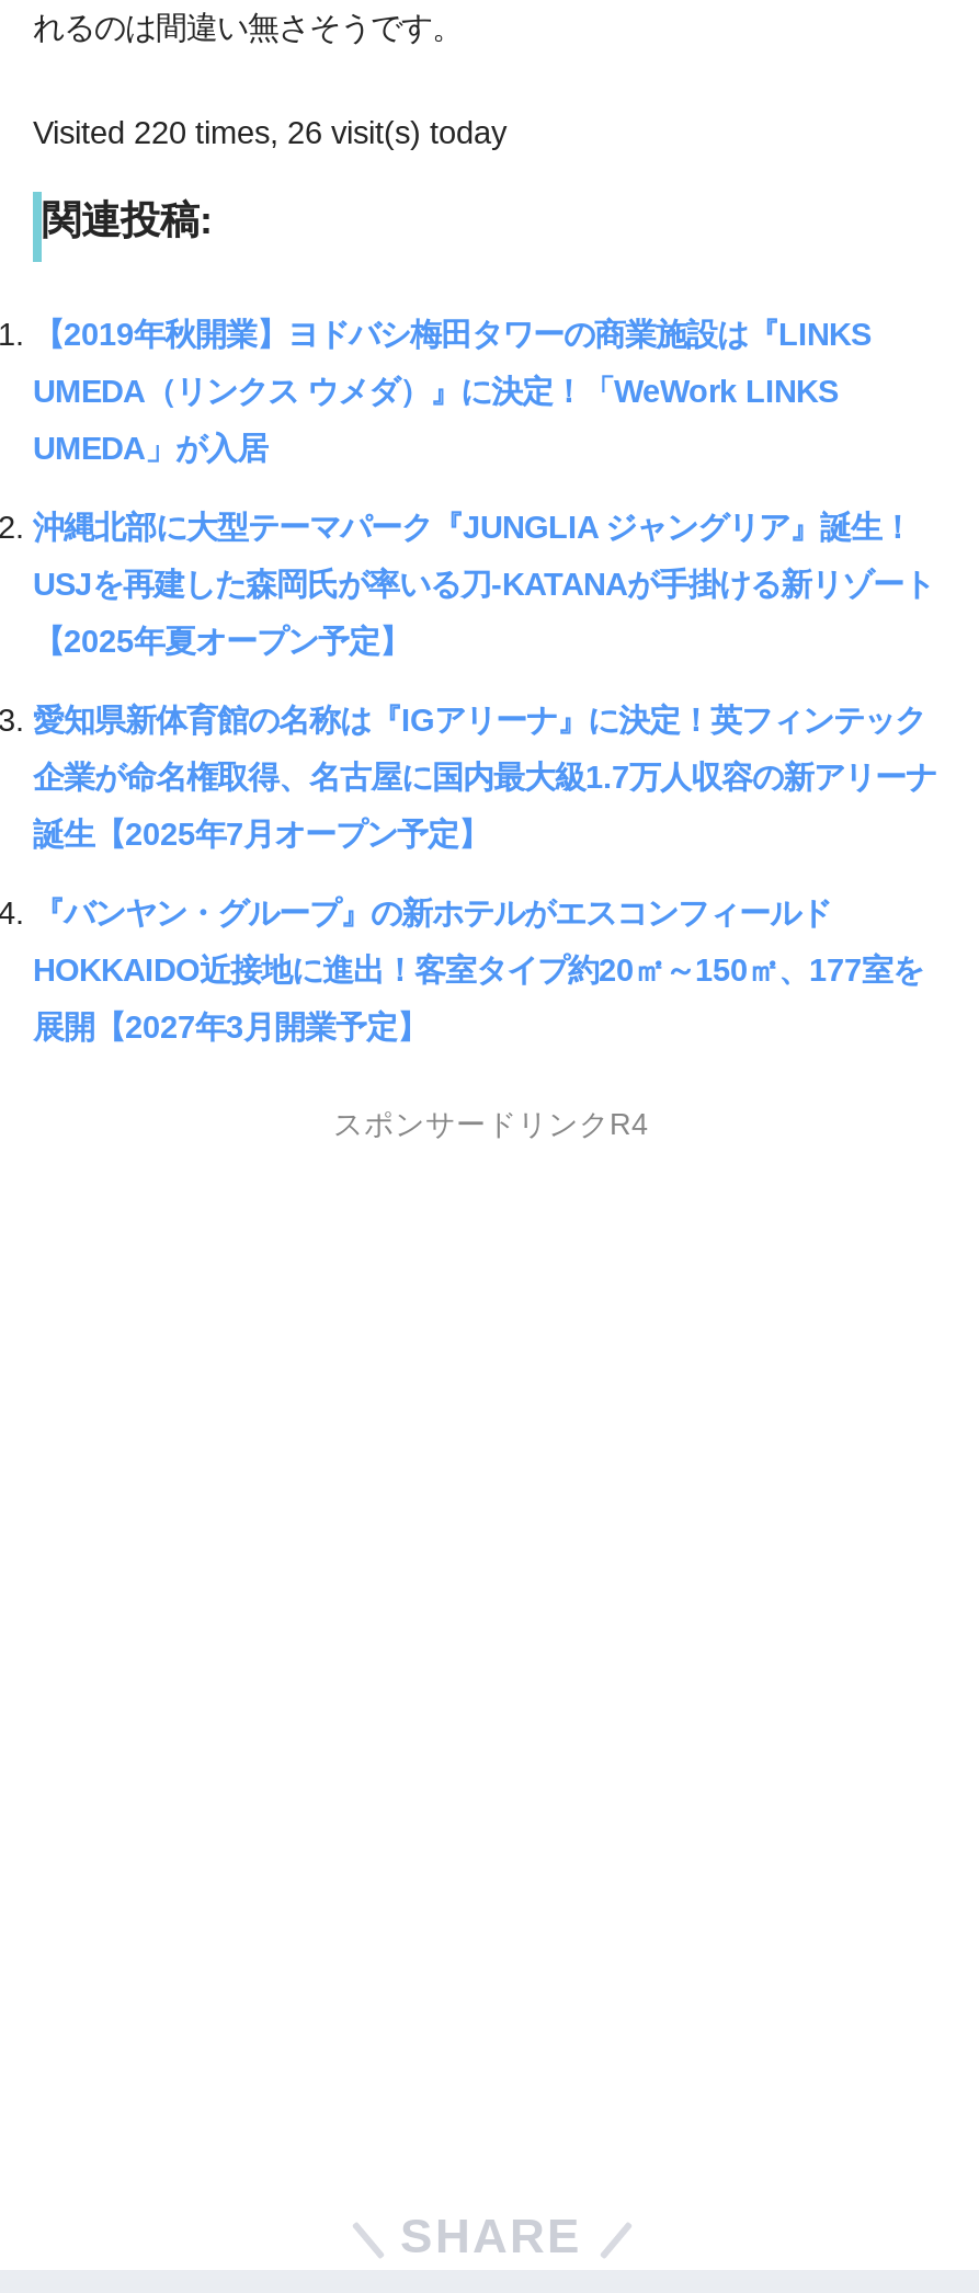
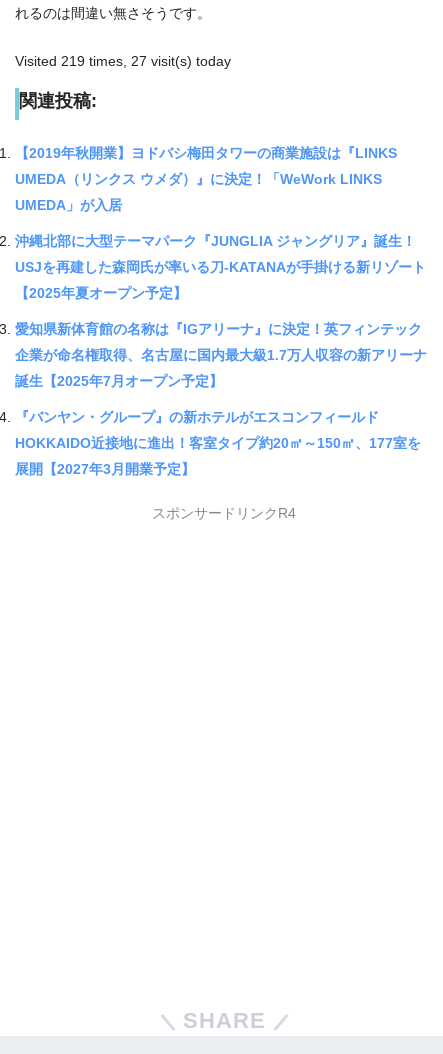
- Visited 220 times, 26 visit(s) today
+ Visited 219 times, 27 visit(s) today
